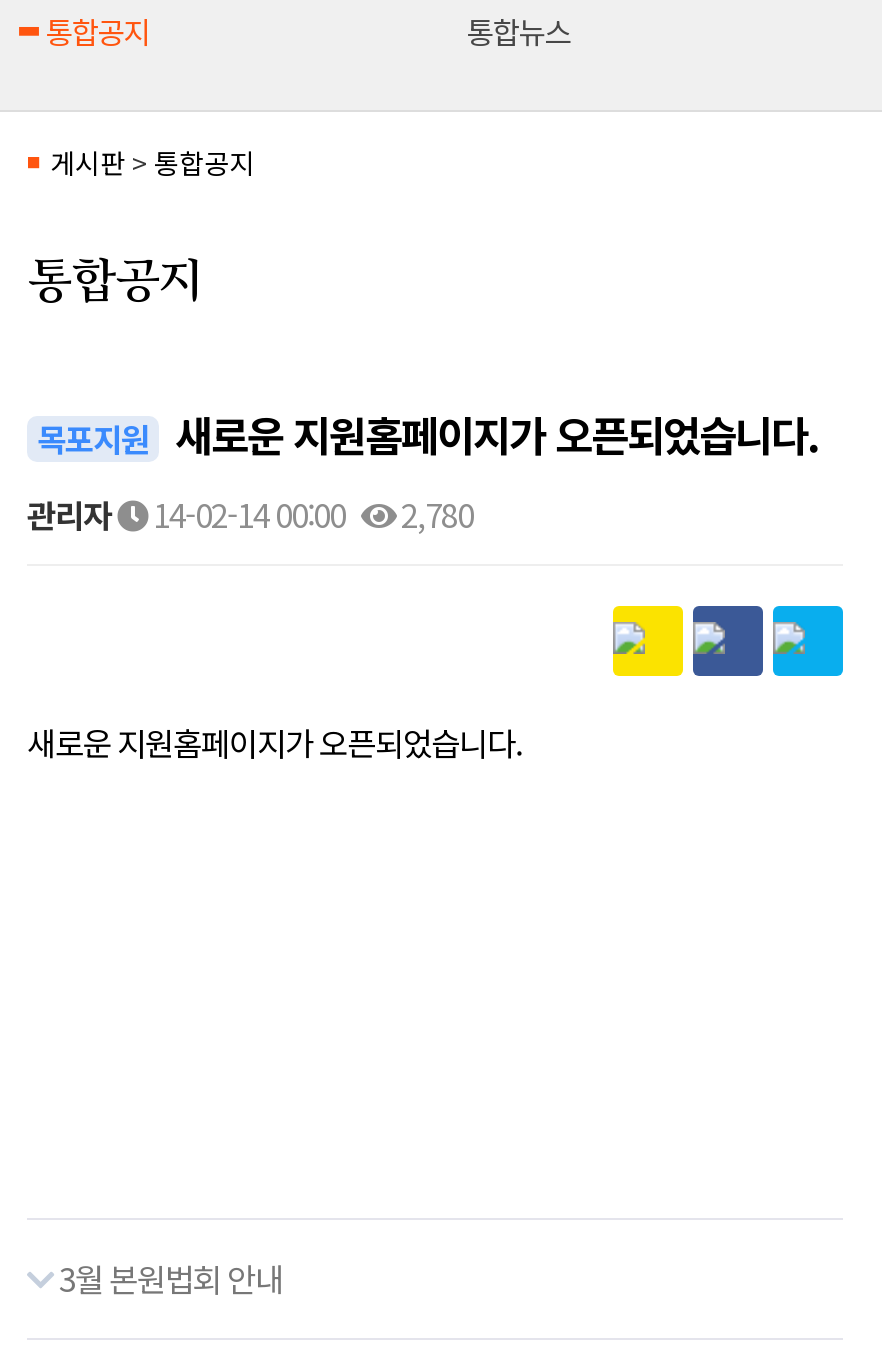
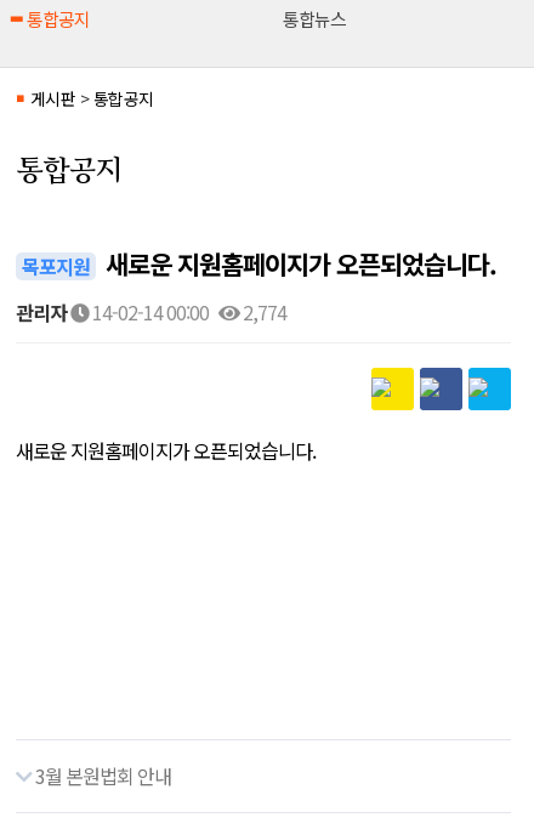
- 관리자 14-02-14 00:00 2,780
+ 관리자 14-02-14 00:00 2,774
